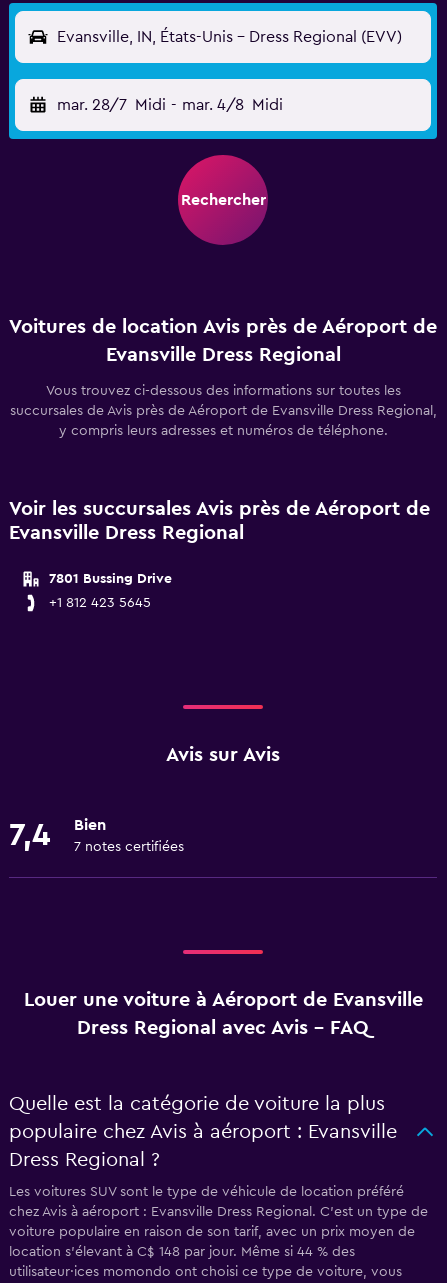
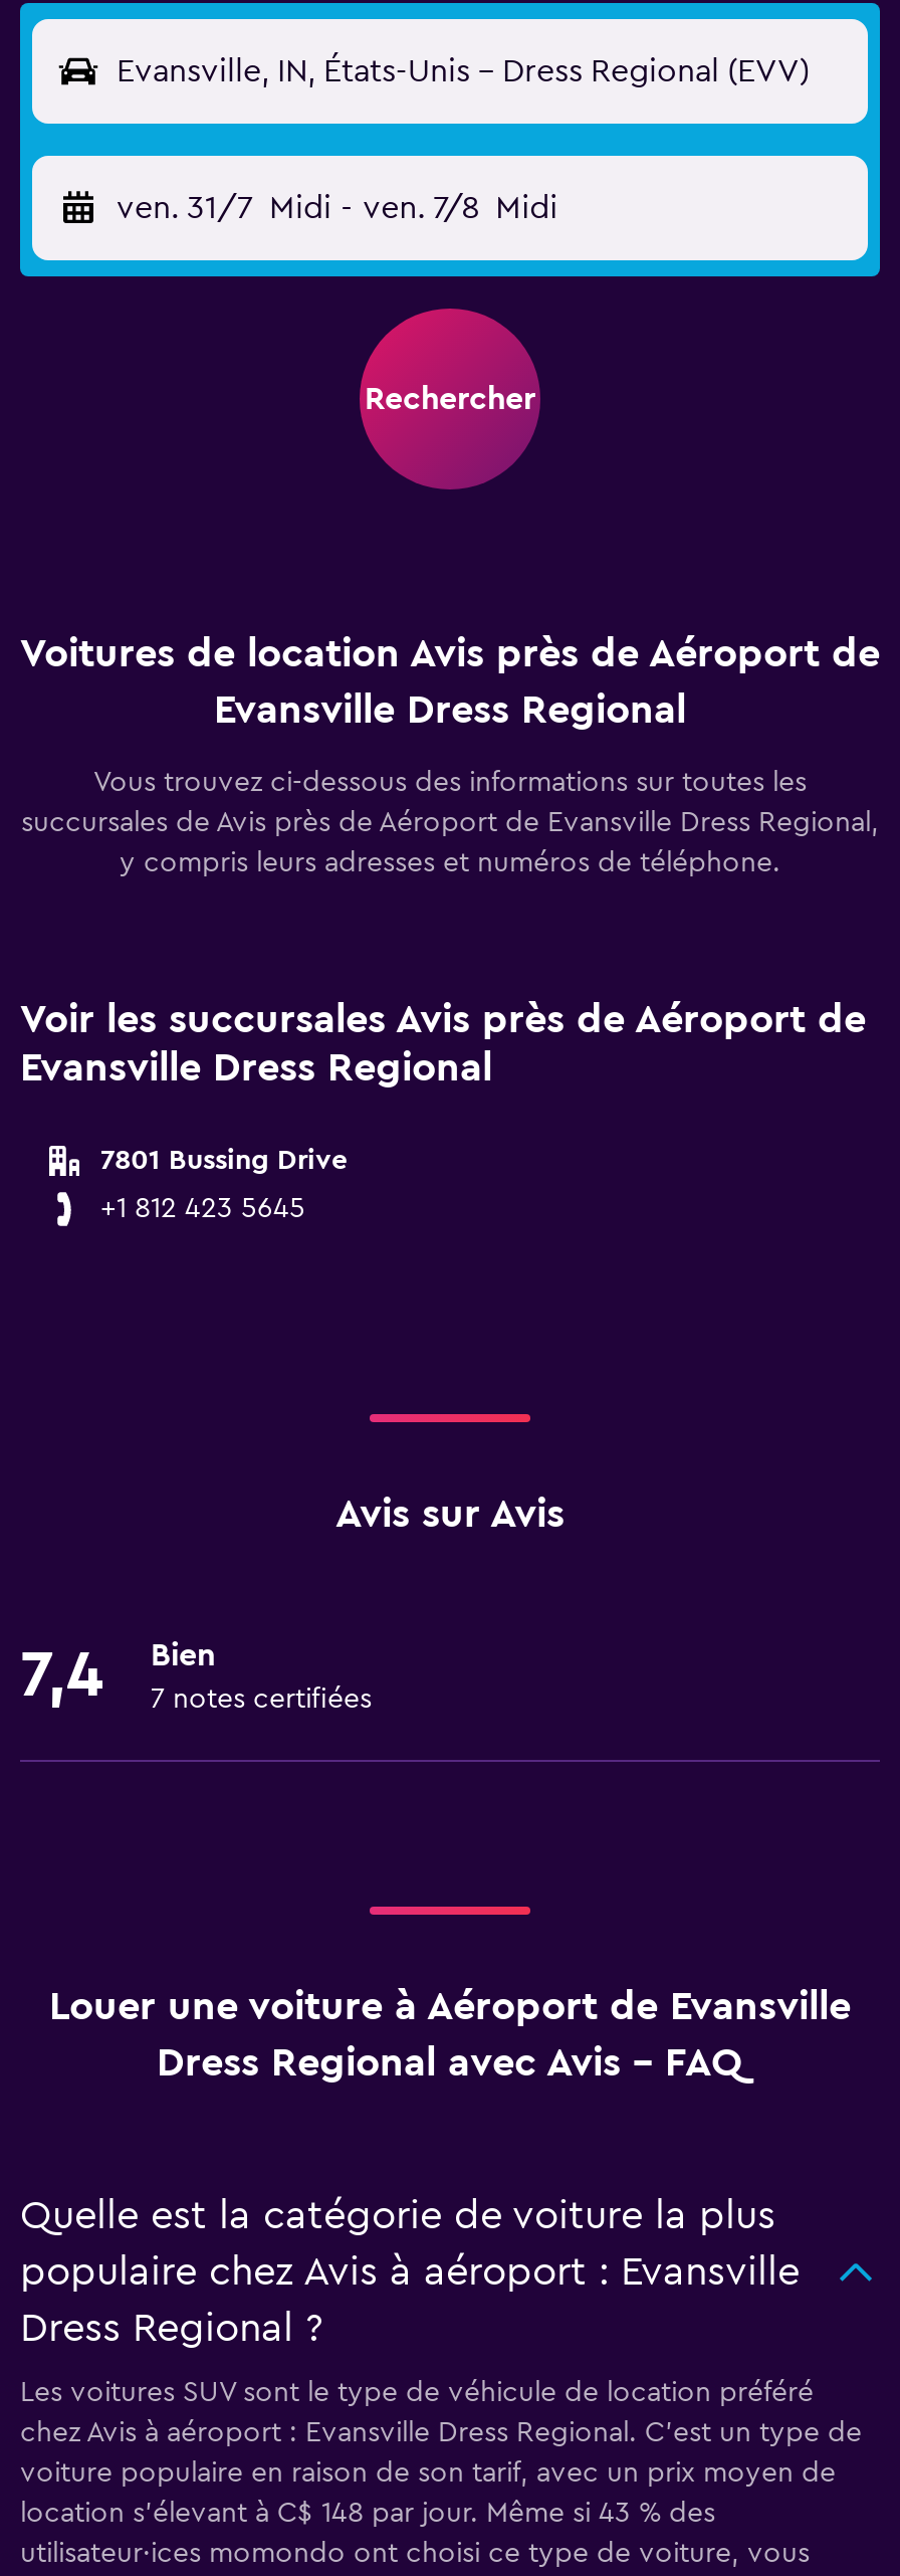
- mar. 28/7 Midi - mar. 4/8 Midi
+ ven. 31/7 Midi - ven. 7/8 Midi

- location s'élevant à C$ 148 par jour. Même si 44 % des
+ location s'élevant à C$ 148 par jour. Même si 43 % des
